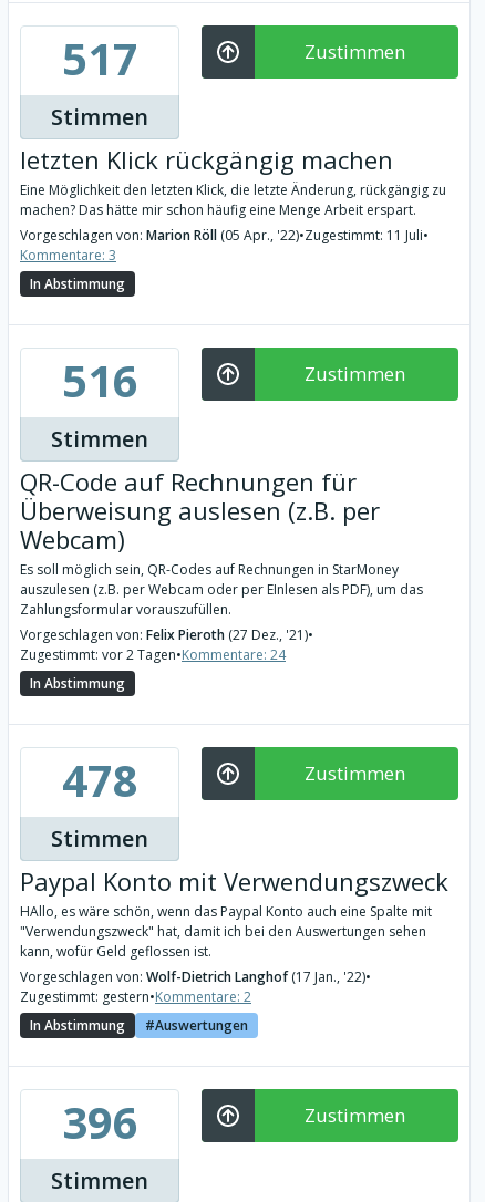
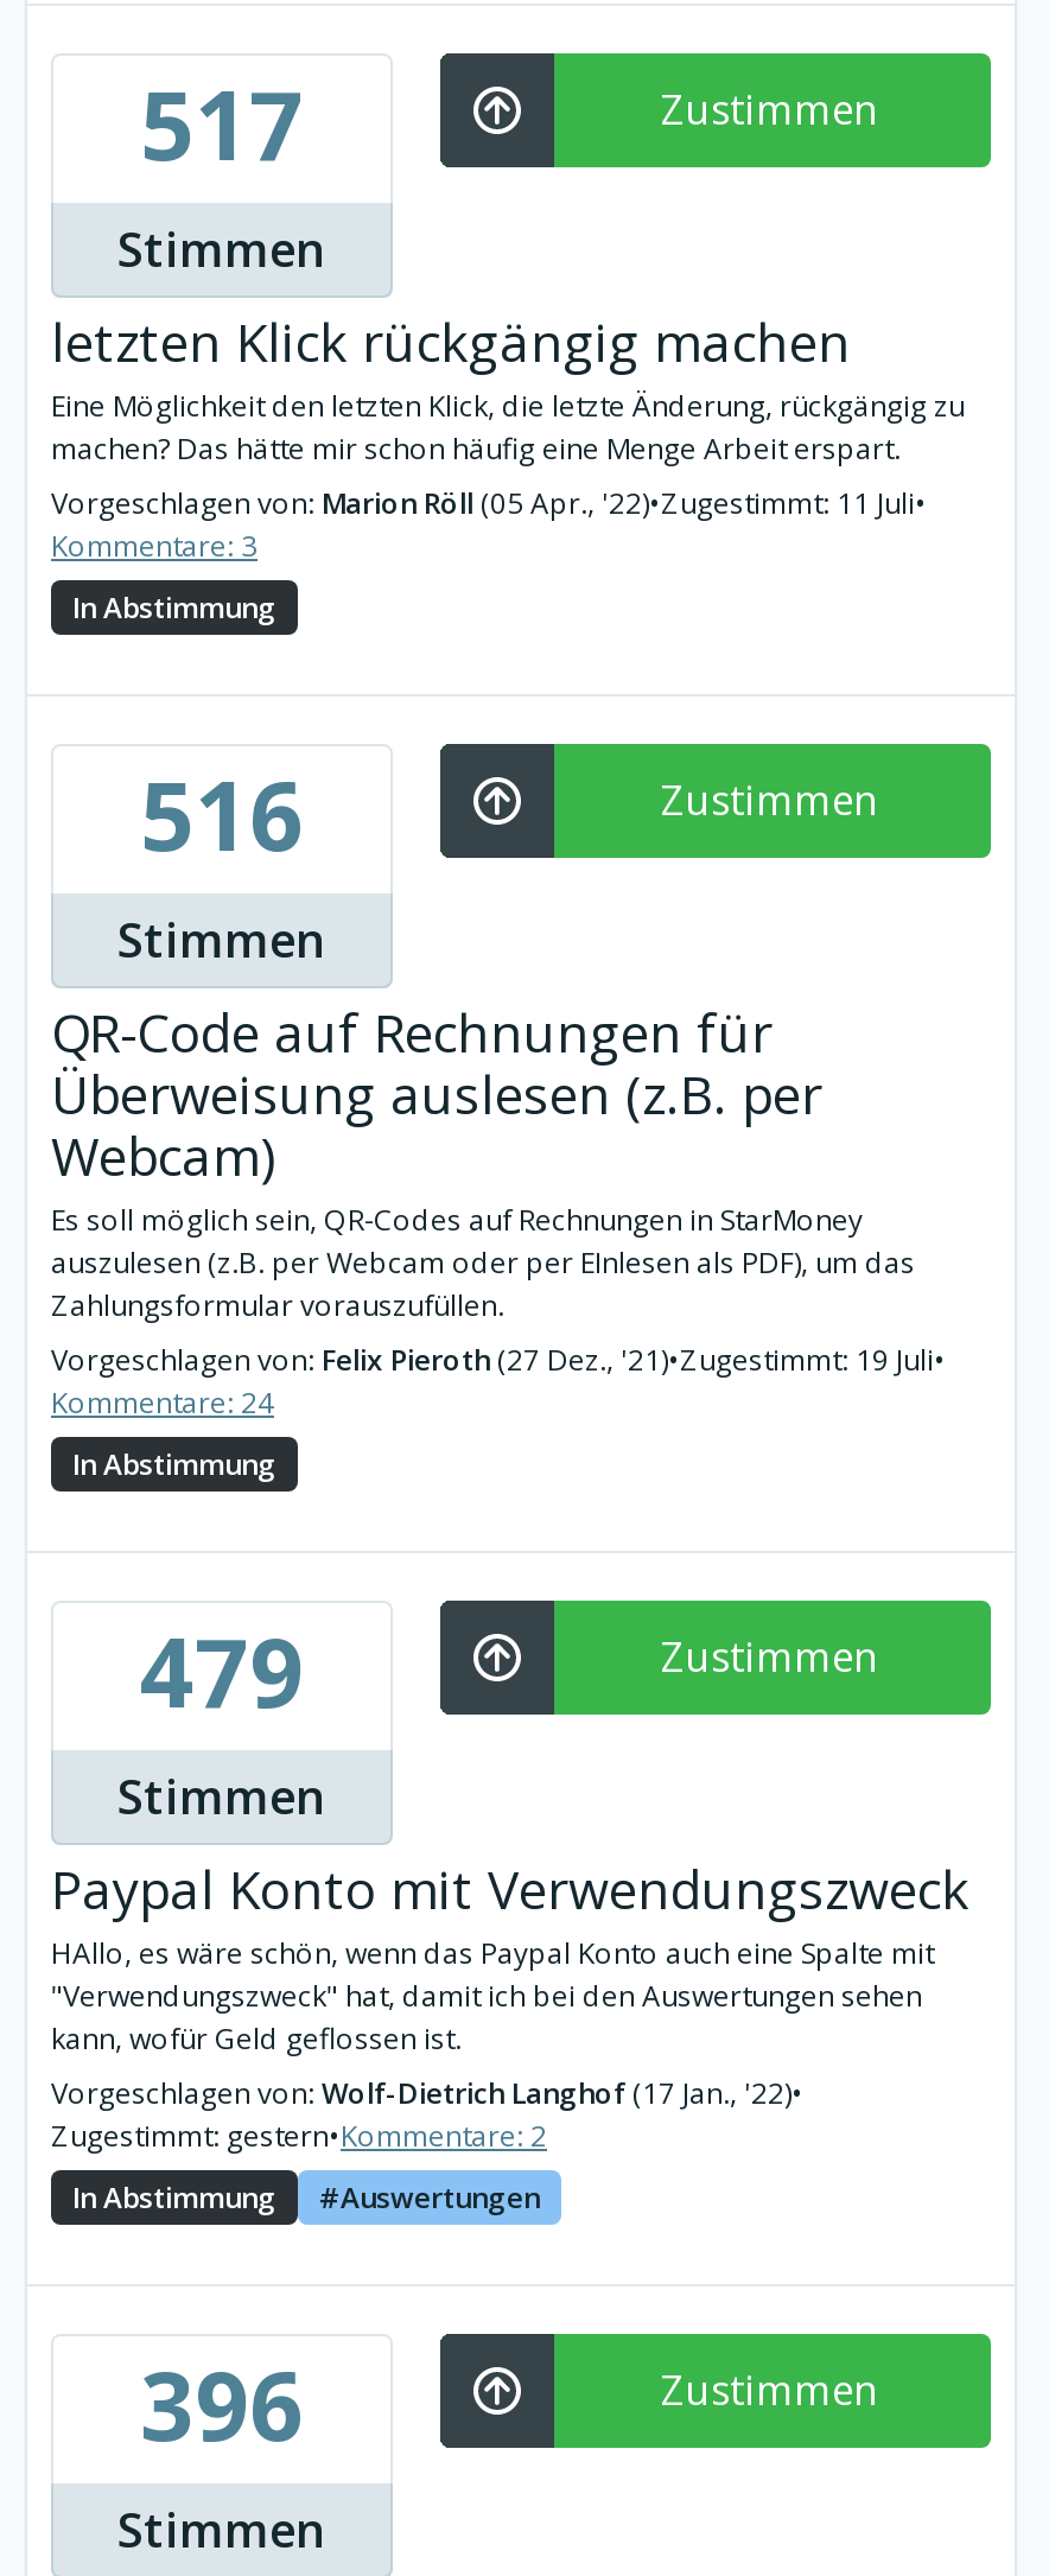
- Vorgeschlagen von: Felix Pieroth (27 Dez., '21) •
- Zugestimmt: vor 2 Tagen•Kommentare: 24
+ Vorgeschlagen von: Felix Pieroth (27 Dez., '21) •Zugestimmt: 19 Juli•
+ Kommentare: 24

- 478
+ 479
